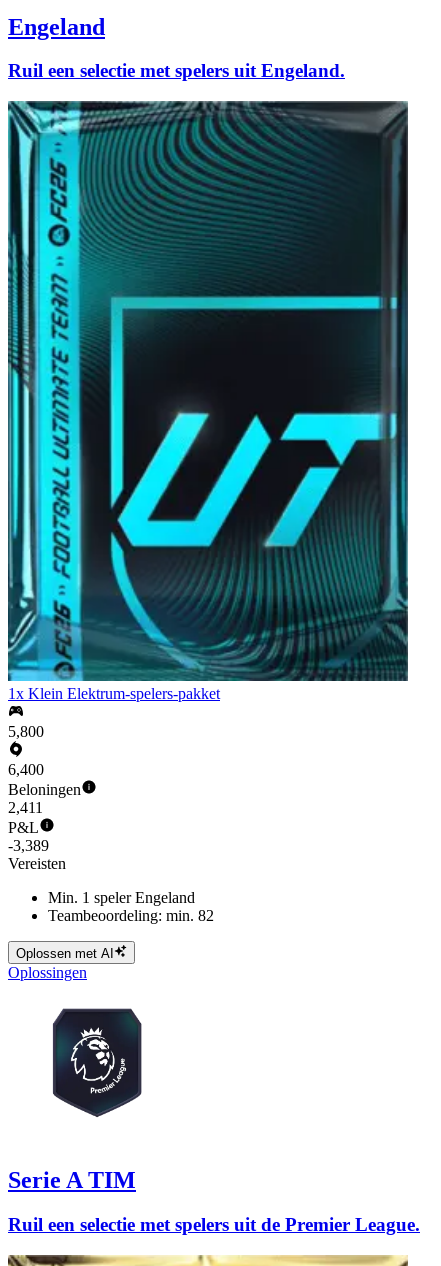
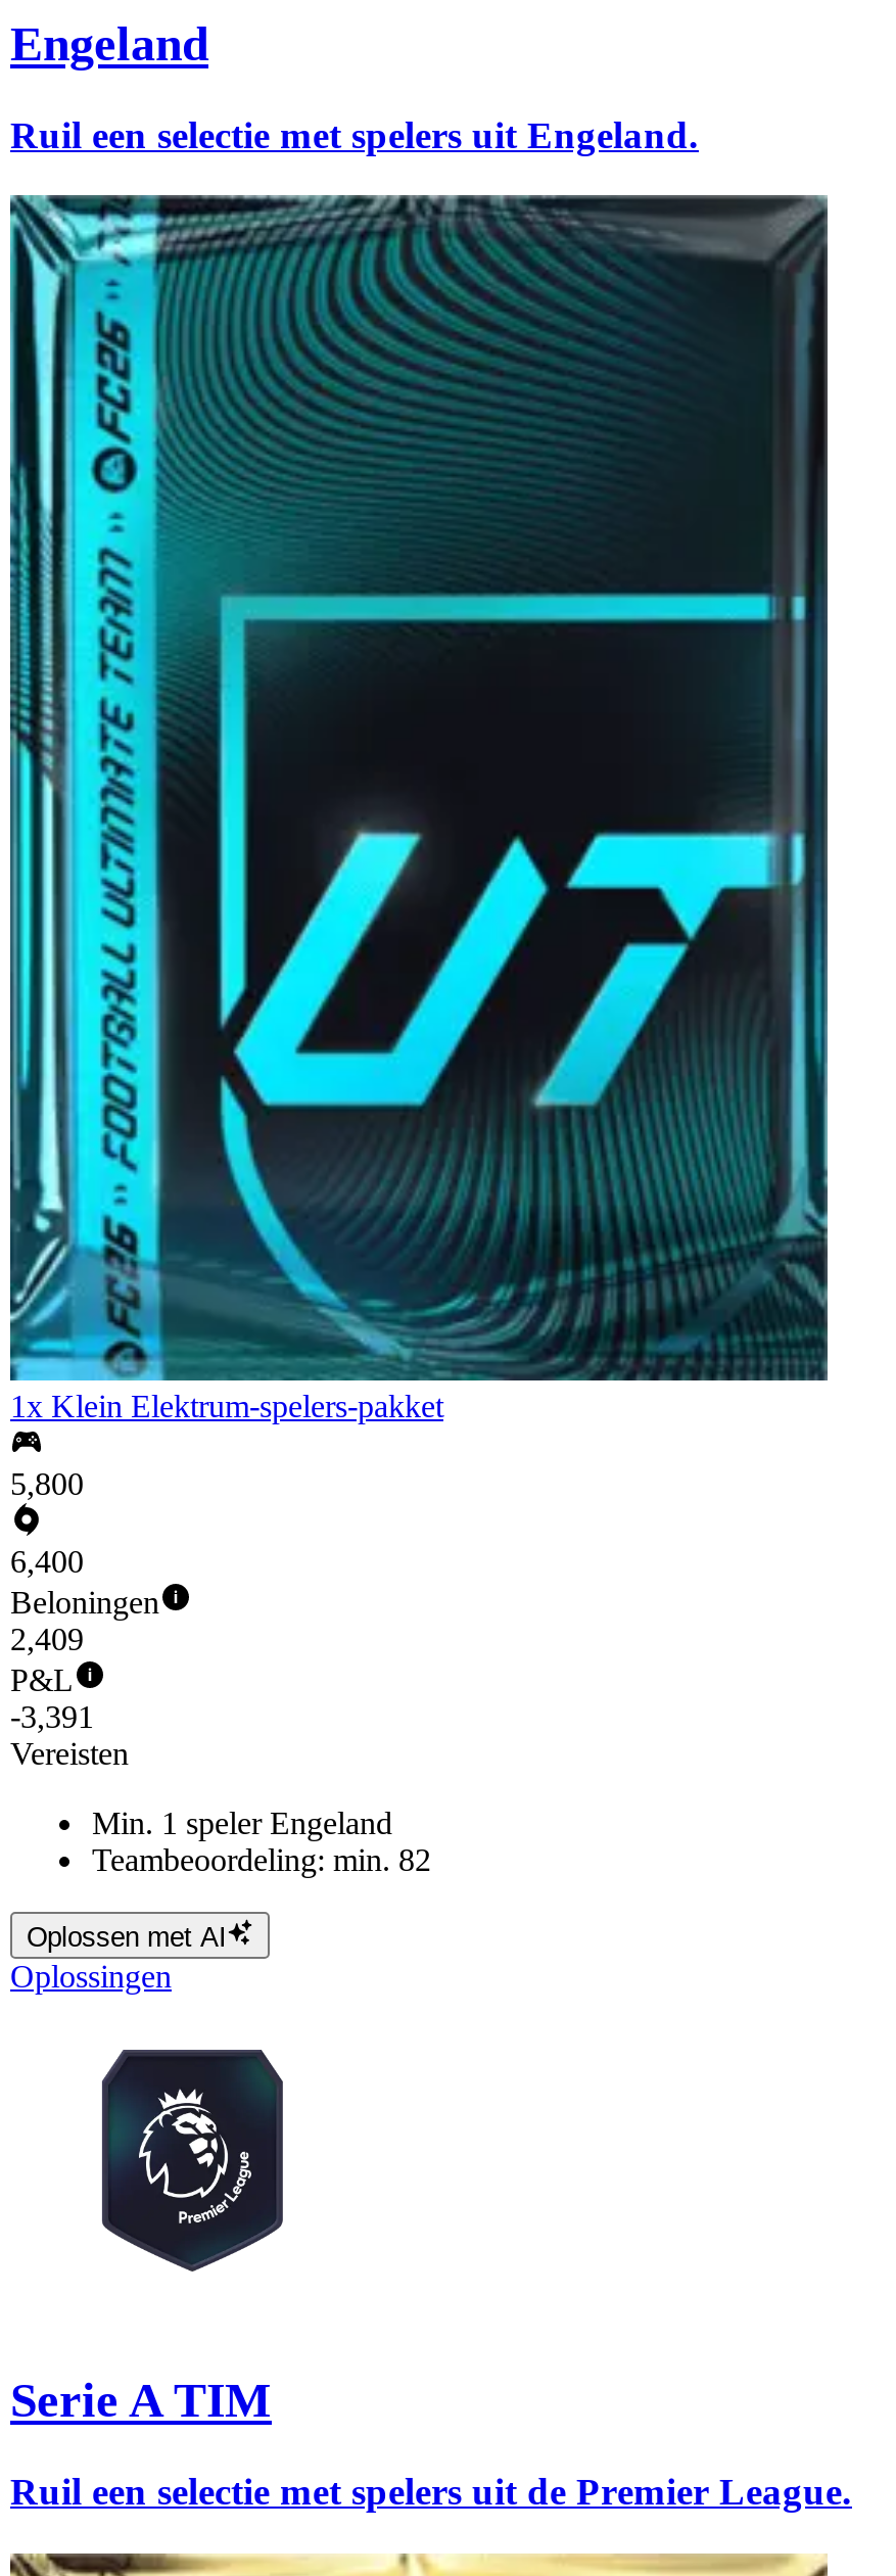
- 2,411
+ 2,409

- -3,389
+ -3,391
